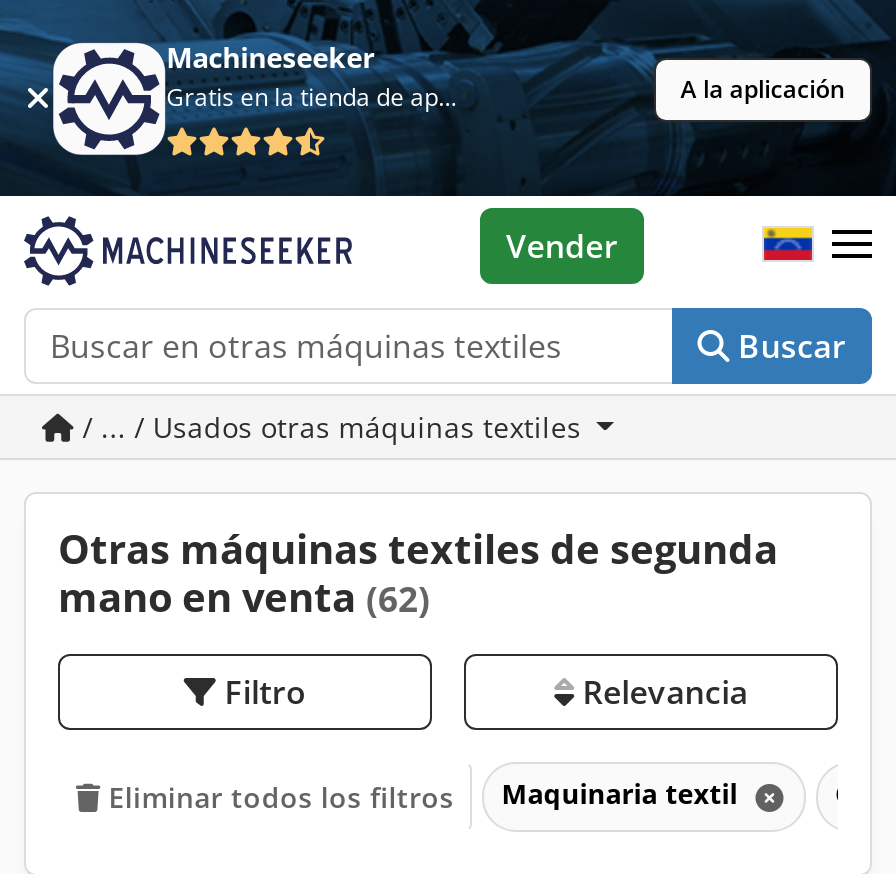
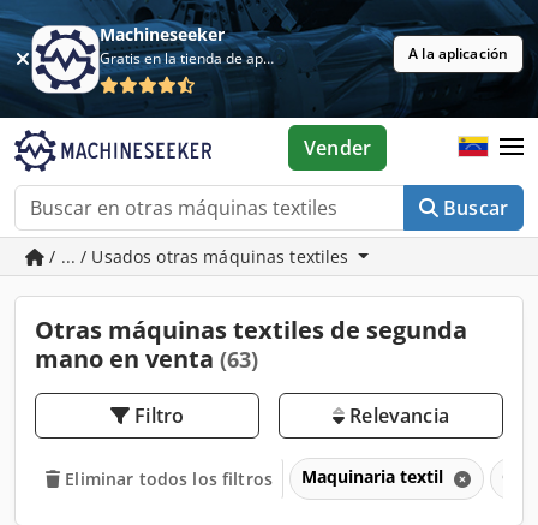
- mano en venta (62)
+ mano en venta (63)
